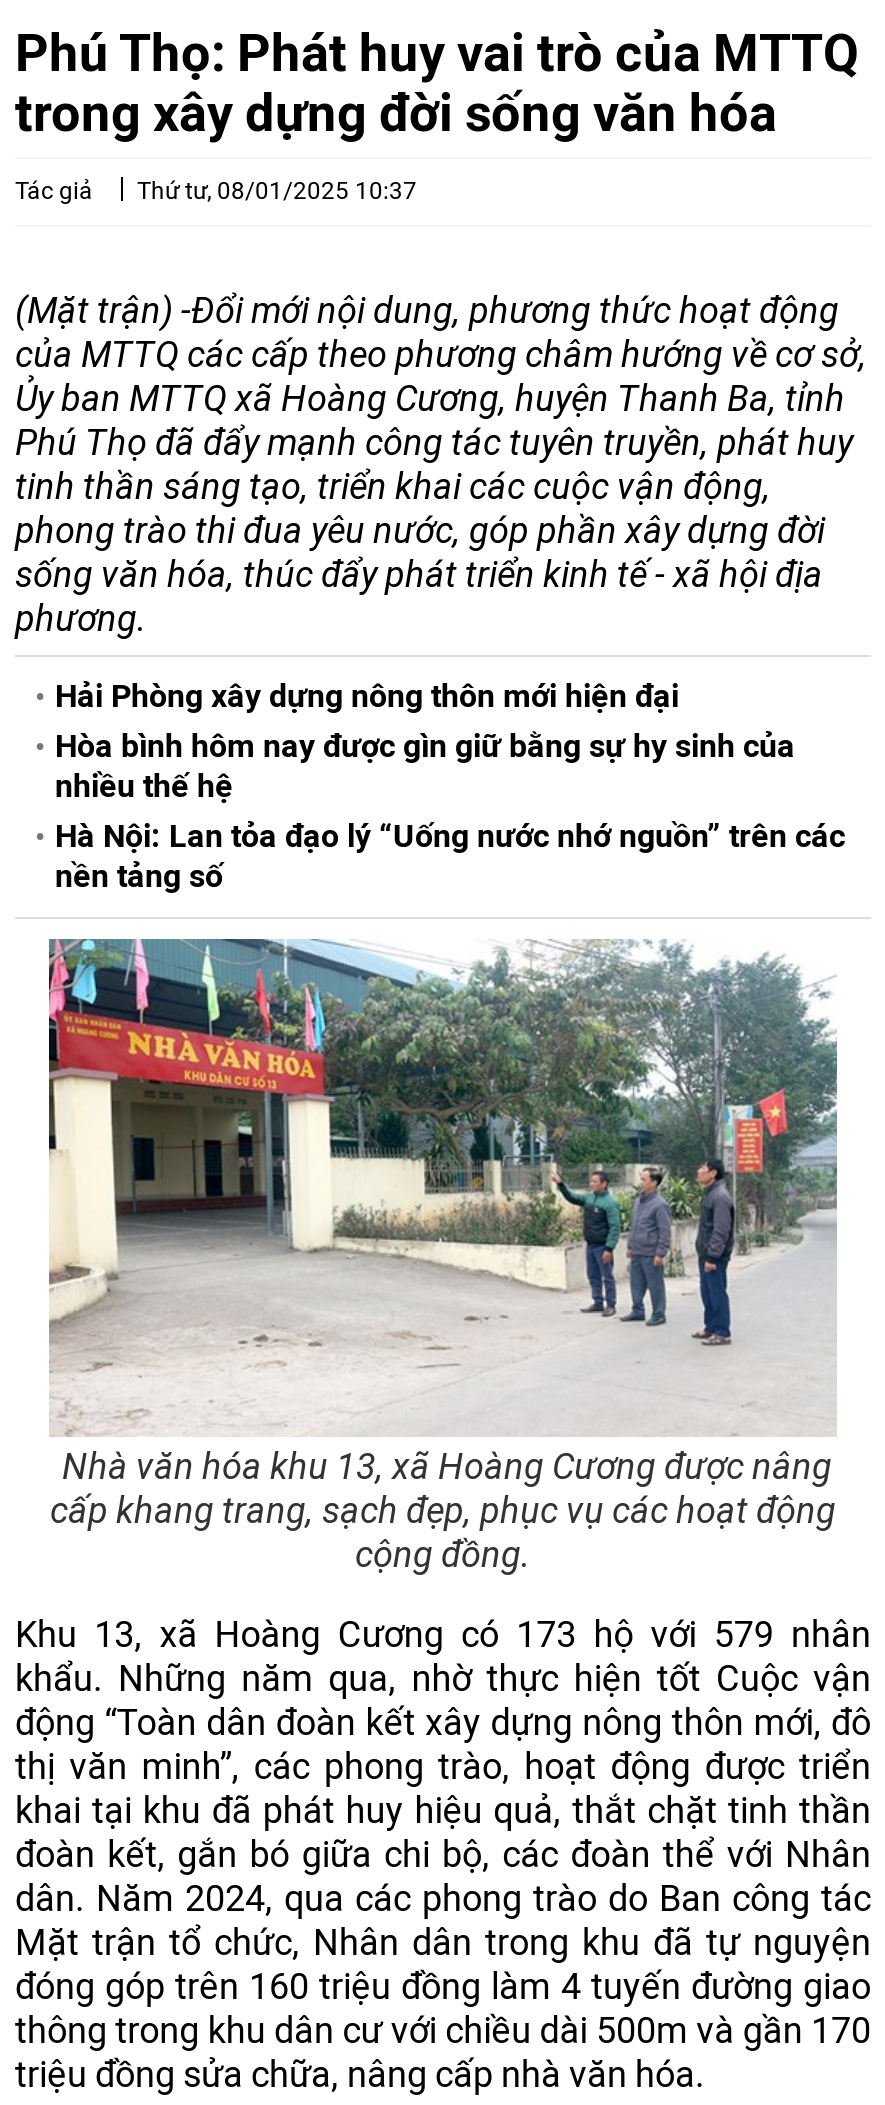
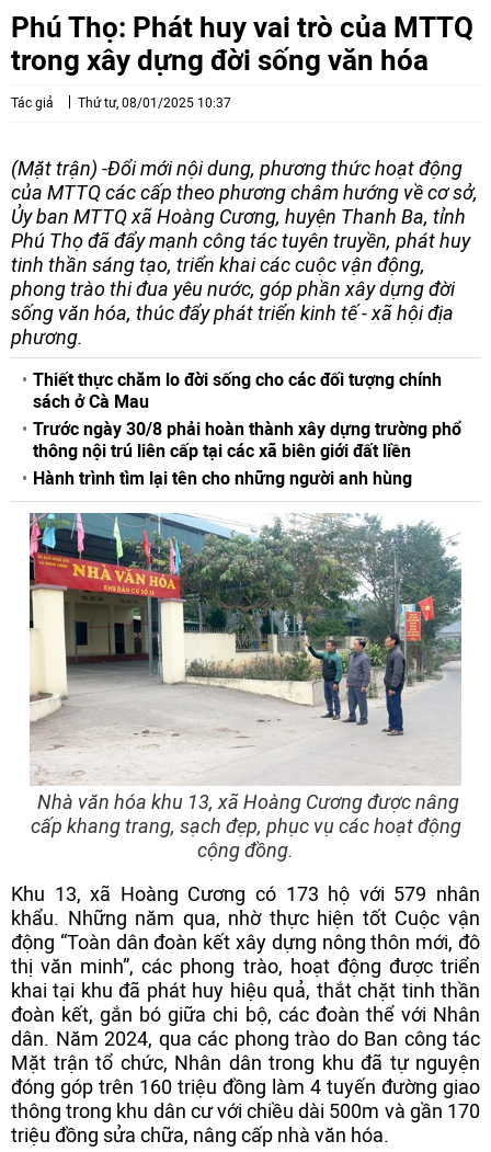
- Hải Phòng xây dựng nông thôn mới hiện đại
- Hòa bình hôm nay được gìn giữ bằng sự hy sinh của
- nhiều thế hệ
- Hà Nội: Lan tỏa đạo lý “Uống nước nhớ nguồn” trên các
- nền tảng số
+ Thiết thực chăm lo đời sống cho các đối tượng chính
+ sách ở Cà Mau
+ Trước ngày 30/8 phải hoàn thành xây dựng trường phổ
+ thông nội trú liên cấp tại các xã biên giới đất liền
+ Hành trình tìm lại tên cho những người anh hùng
